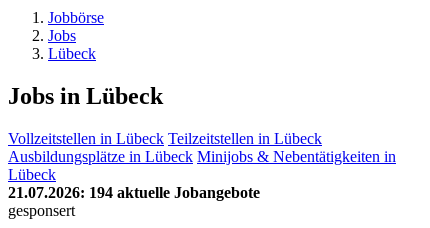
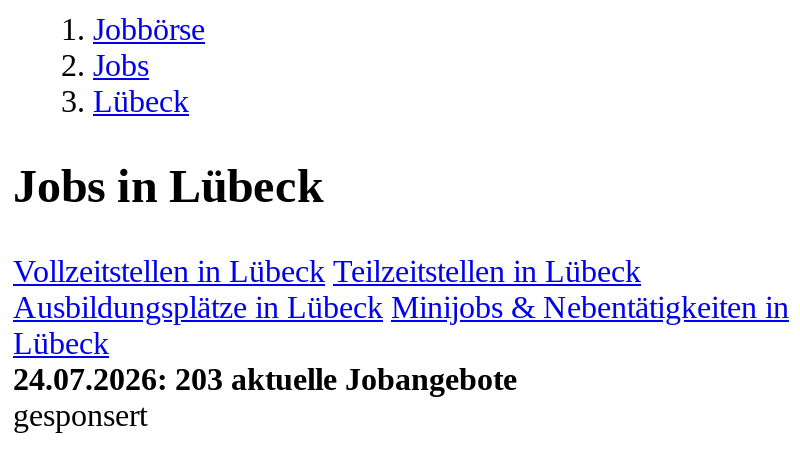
- 21.07.2026: 194 aktuelle Jobangebote
+ 24.07.2026: 203 aktuelle Jobangebote
